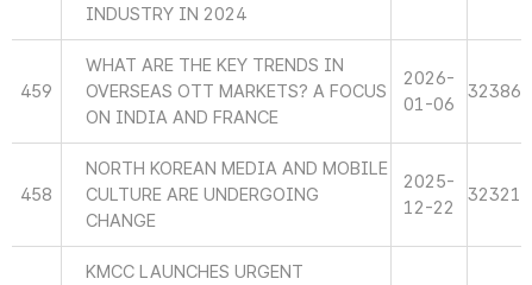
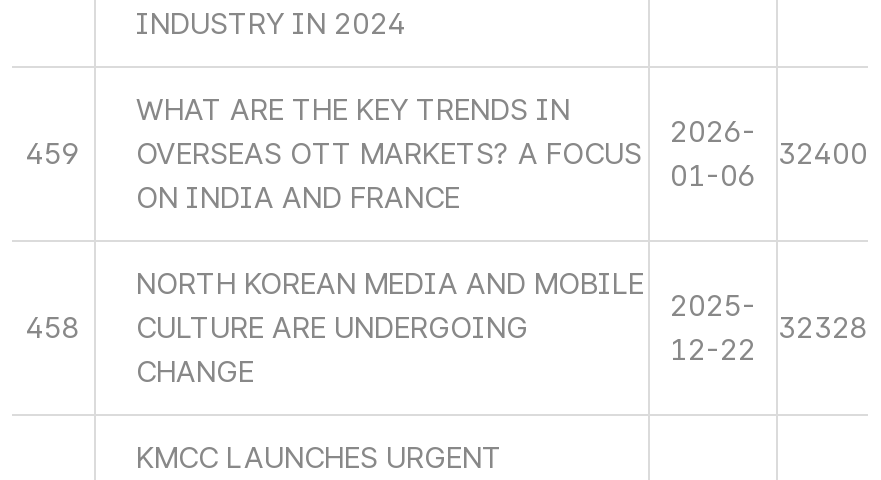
- 32386
+ 32400

- 32321
+ 32328
